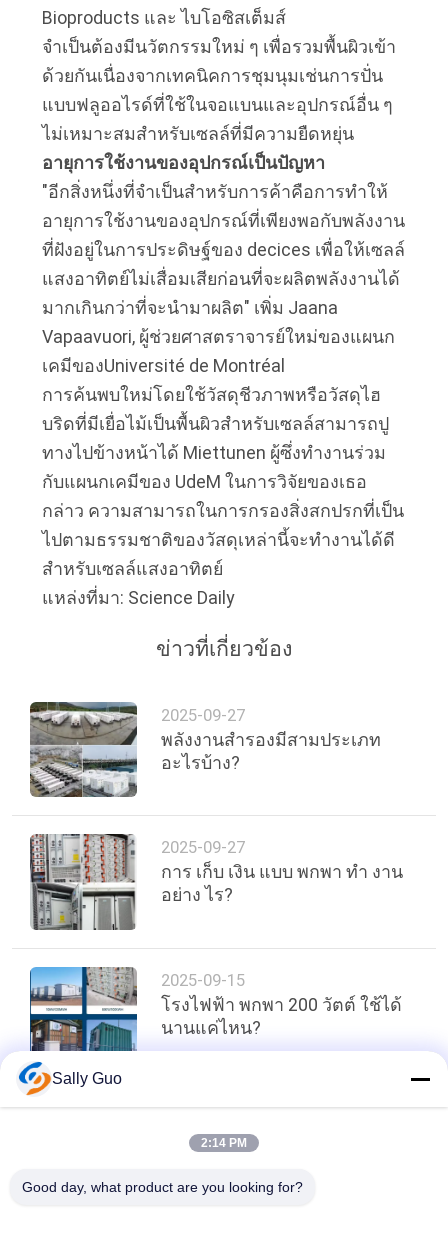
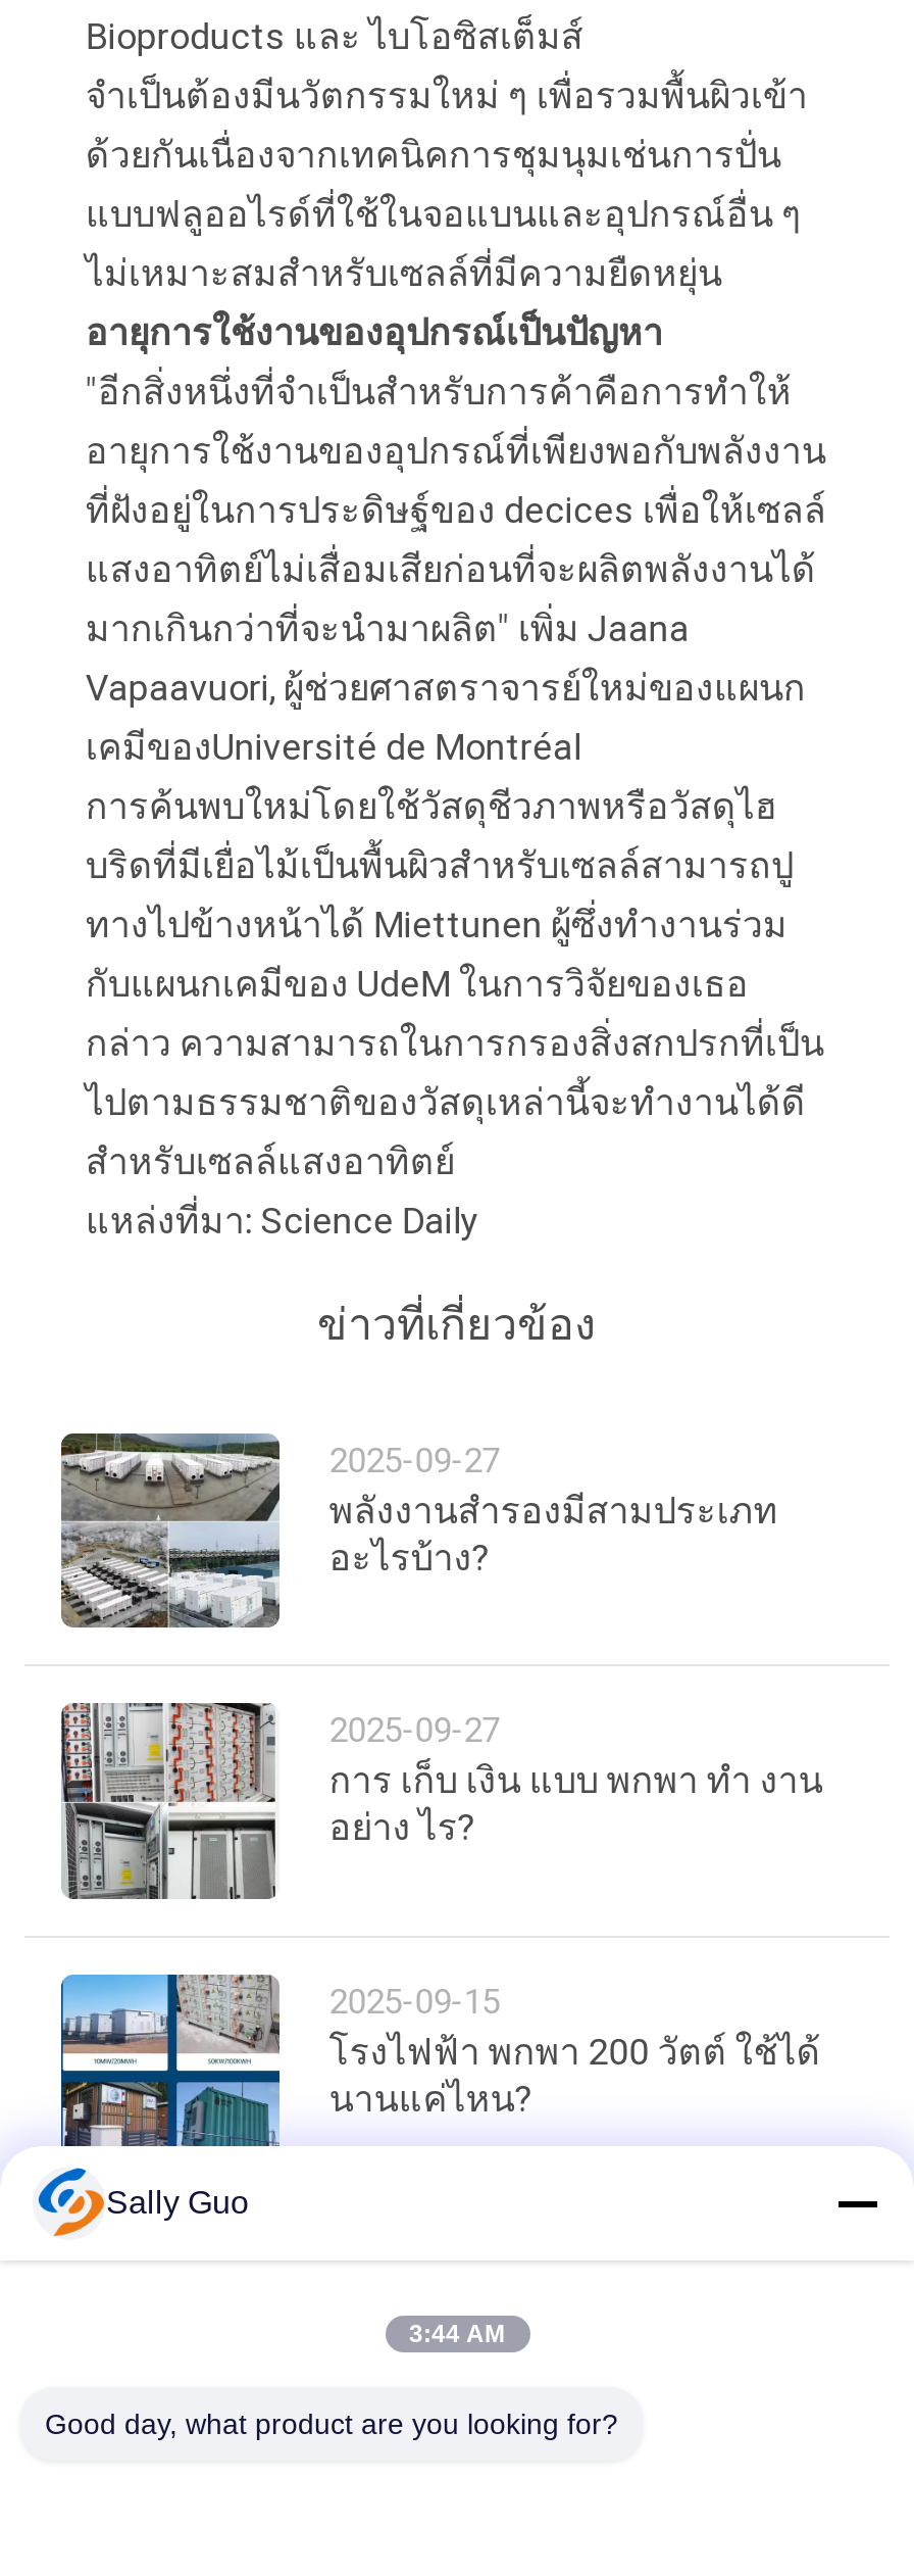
- 2:14 PM
+ 3:44 AM
